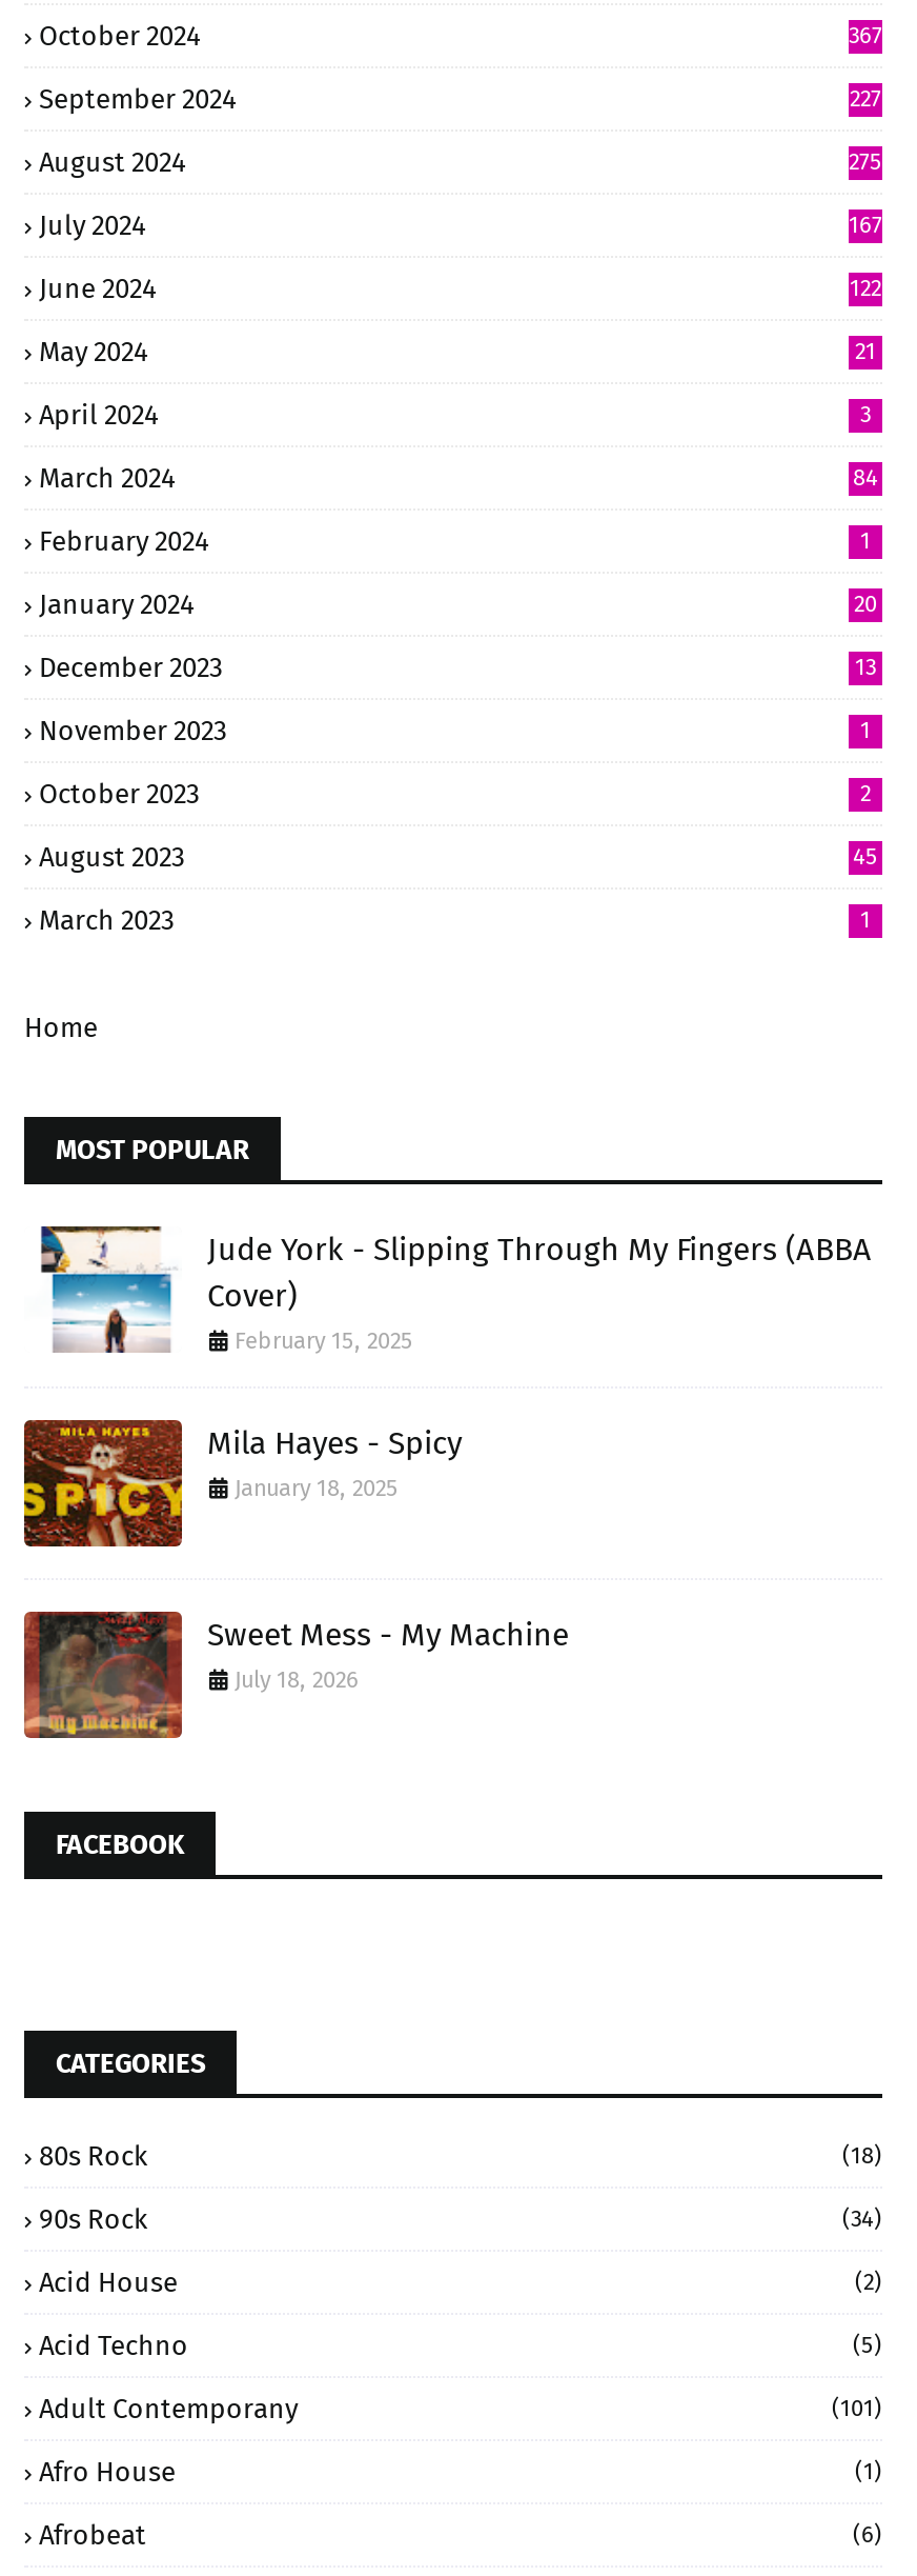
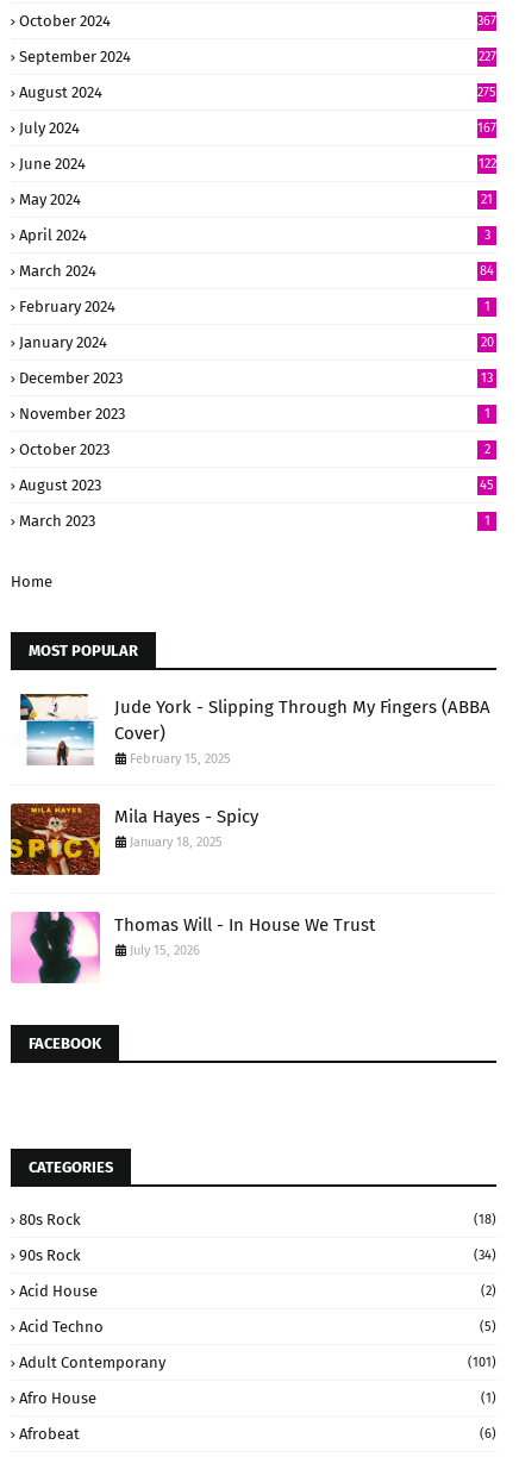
- [image]
- Sweet Mess - My Machine
- July 18, 2026
+ [image]
+ Thomas Will - In House We Trust
+ July 15, 2026
